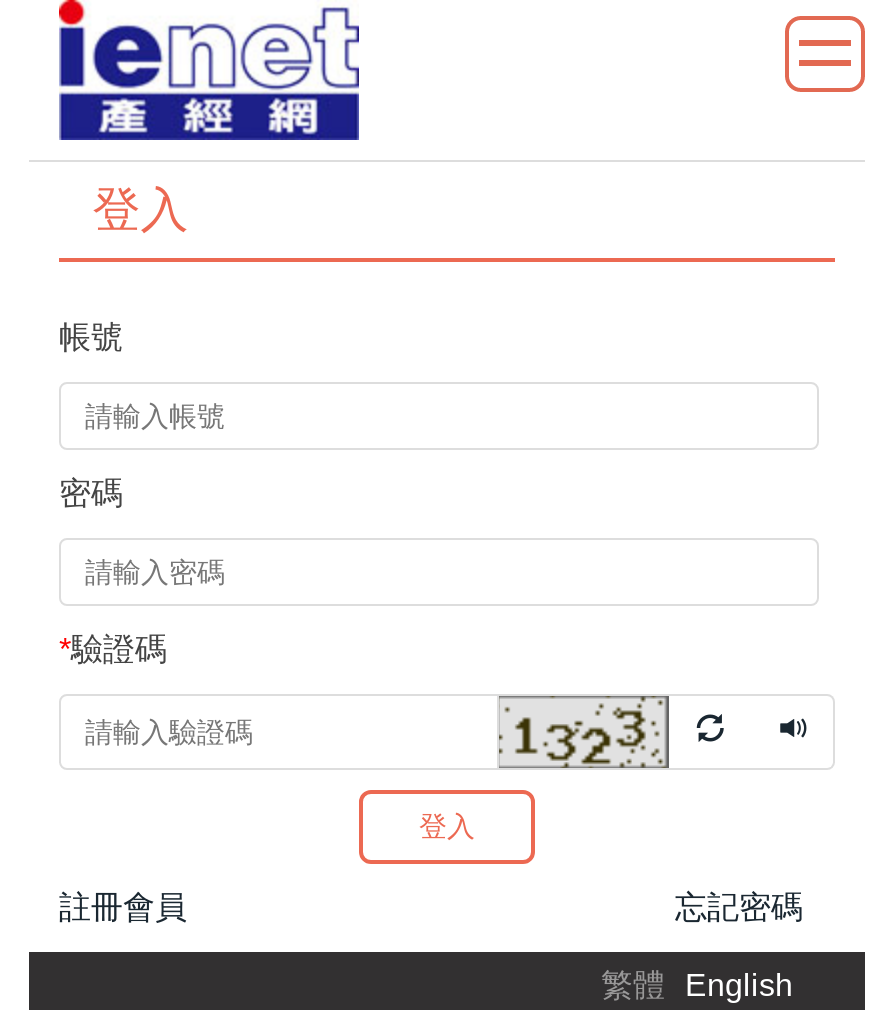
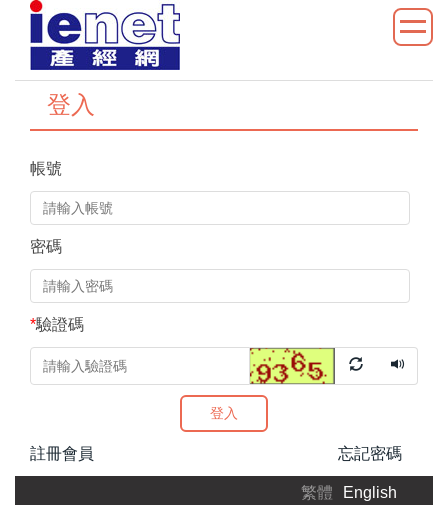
- [image]
+ [image]
